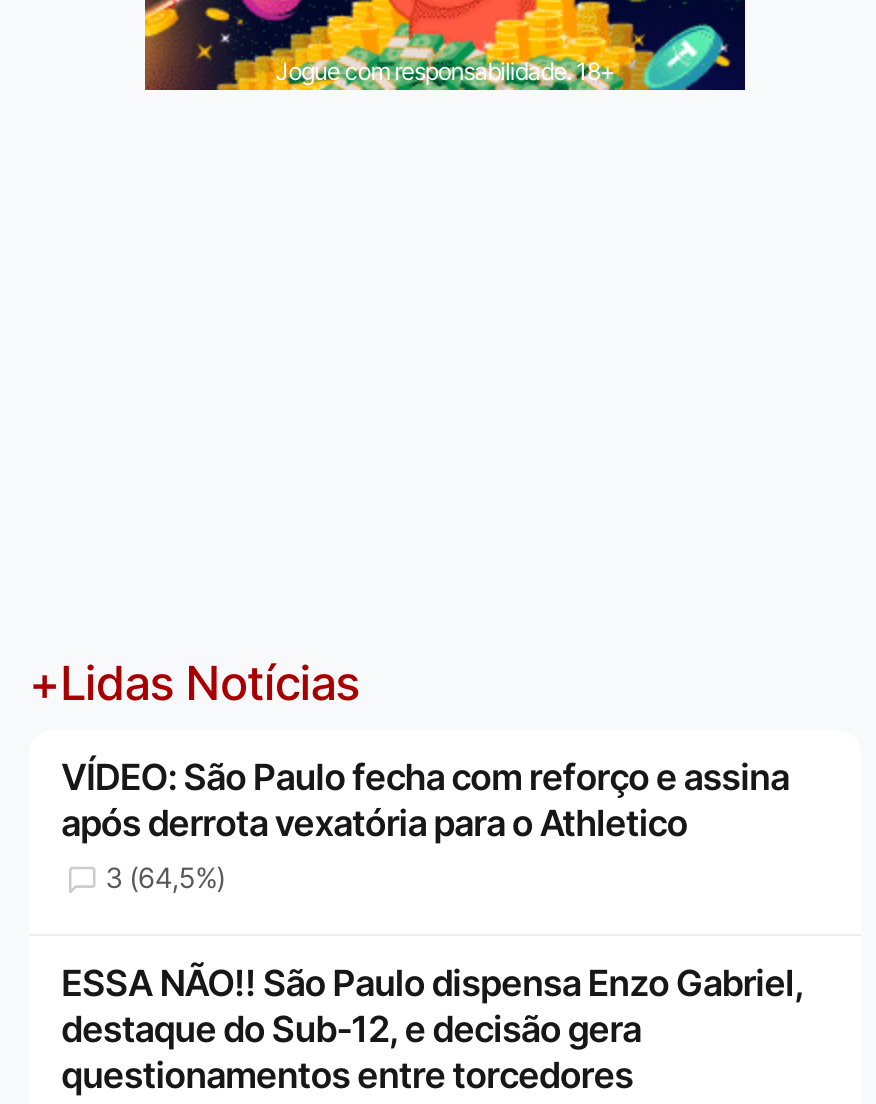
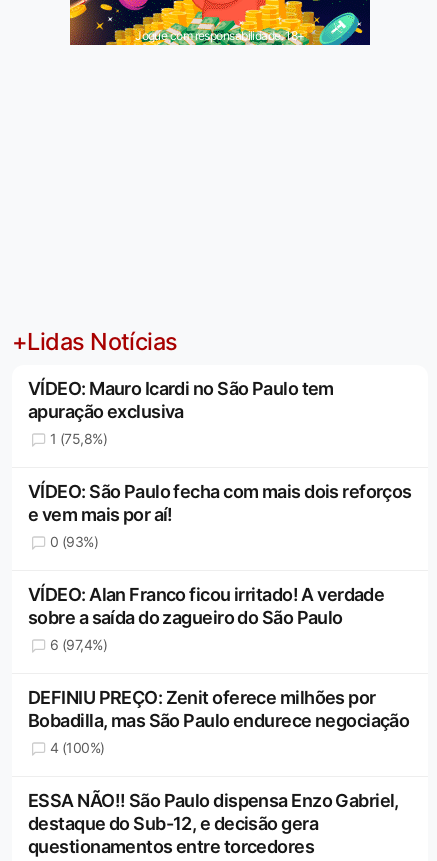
- VÍDEO: São Paulo fecha com reforço e assina
- após derrota vexatória para o Athletico
- 3 (64,5%)
+ VÍDEO: Mauro Icardi no São Paulo tem
+ apuração exclusiva
+ 1 (75,8%)
+ VÍDEO: São Paulo fecha com mais dois reforços
+ e vem mais por aí!
+ 0 (93%)
+ VÍDEO: Alan Franco ficou irritado! A verdade
+ sobre a saída do zagueiro do São Paulo
+ 6 (97,4%)
+ DEFINIU PREÇO: Zenit oferece milhões por
+ Bobadilla, mas São Paulo endurece negociação
+ 4 (100%)
